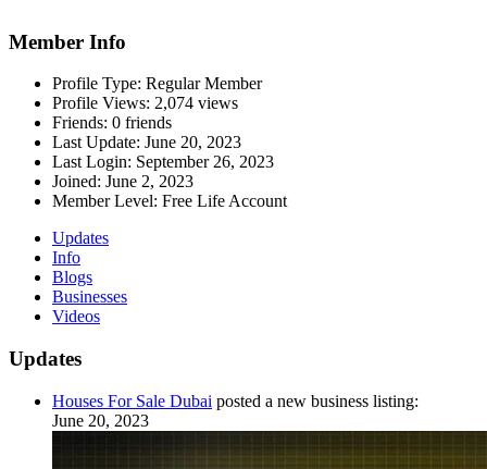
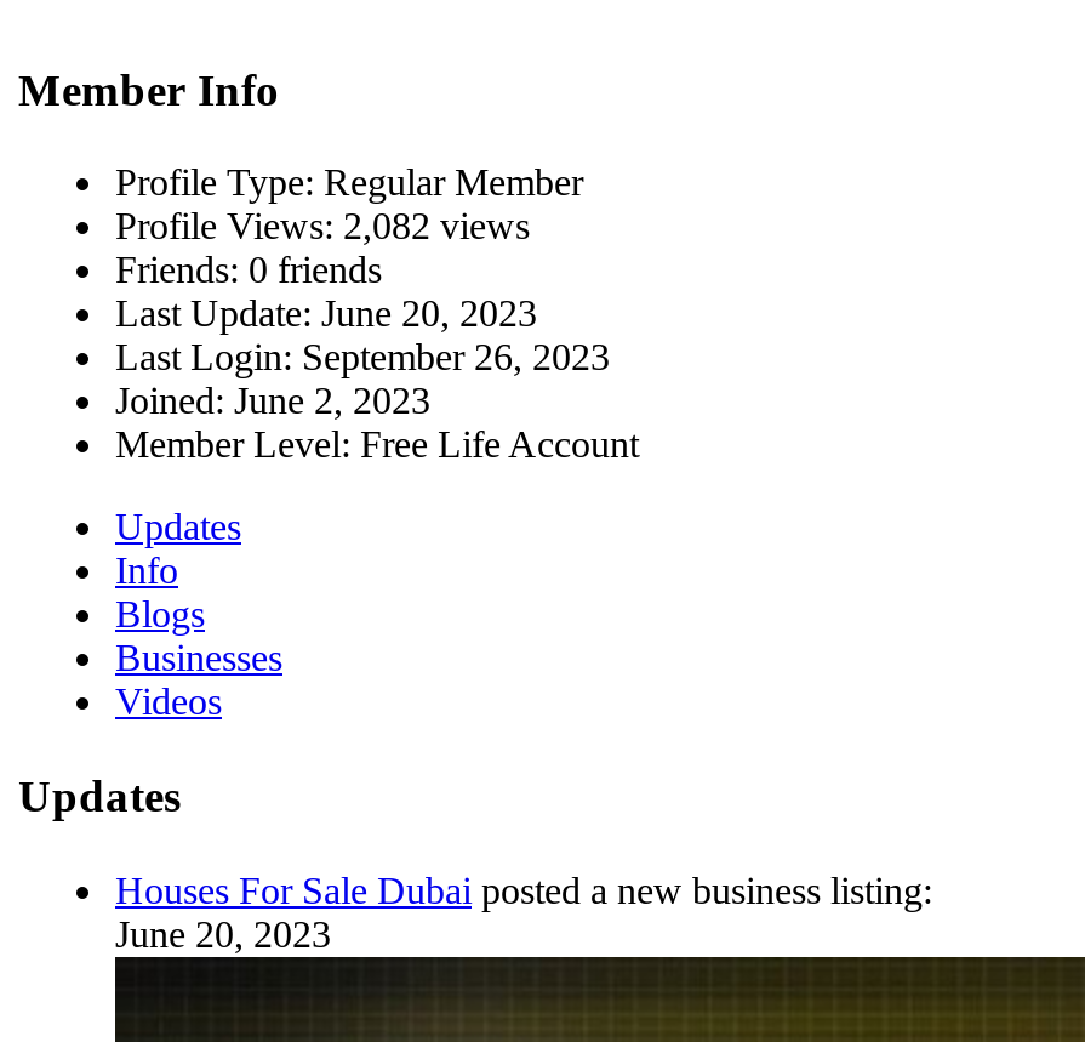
- Profile Views: 2,074 views
+ Profile Views: 2,082 views
